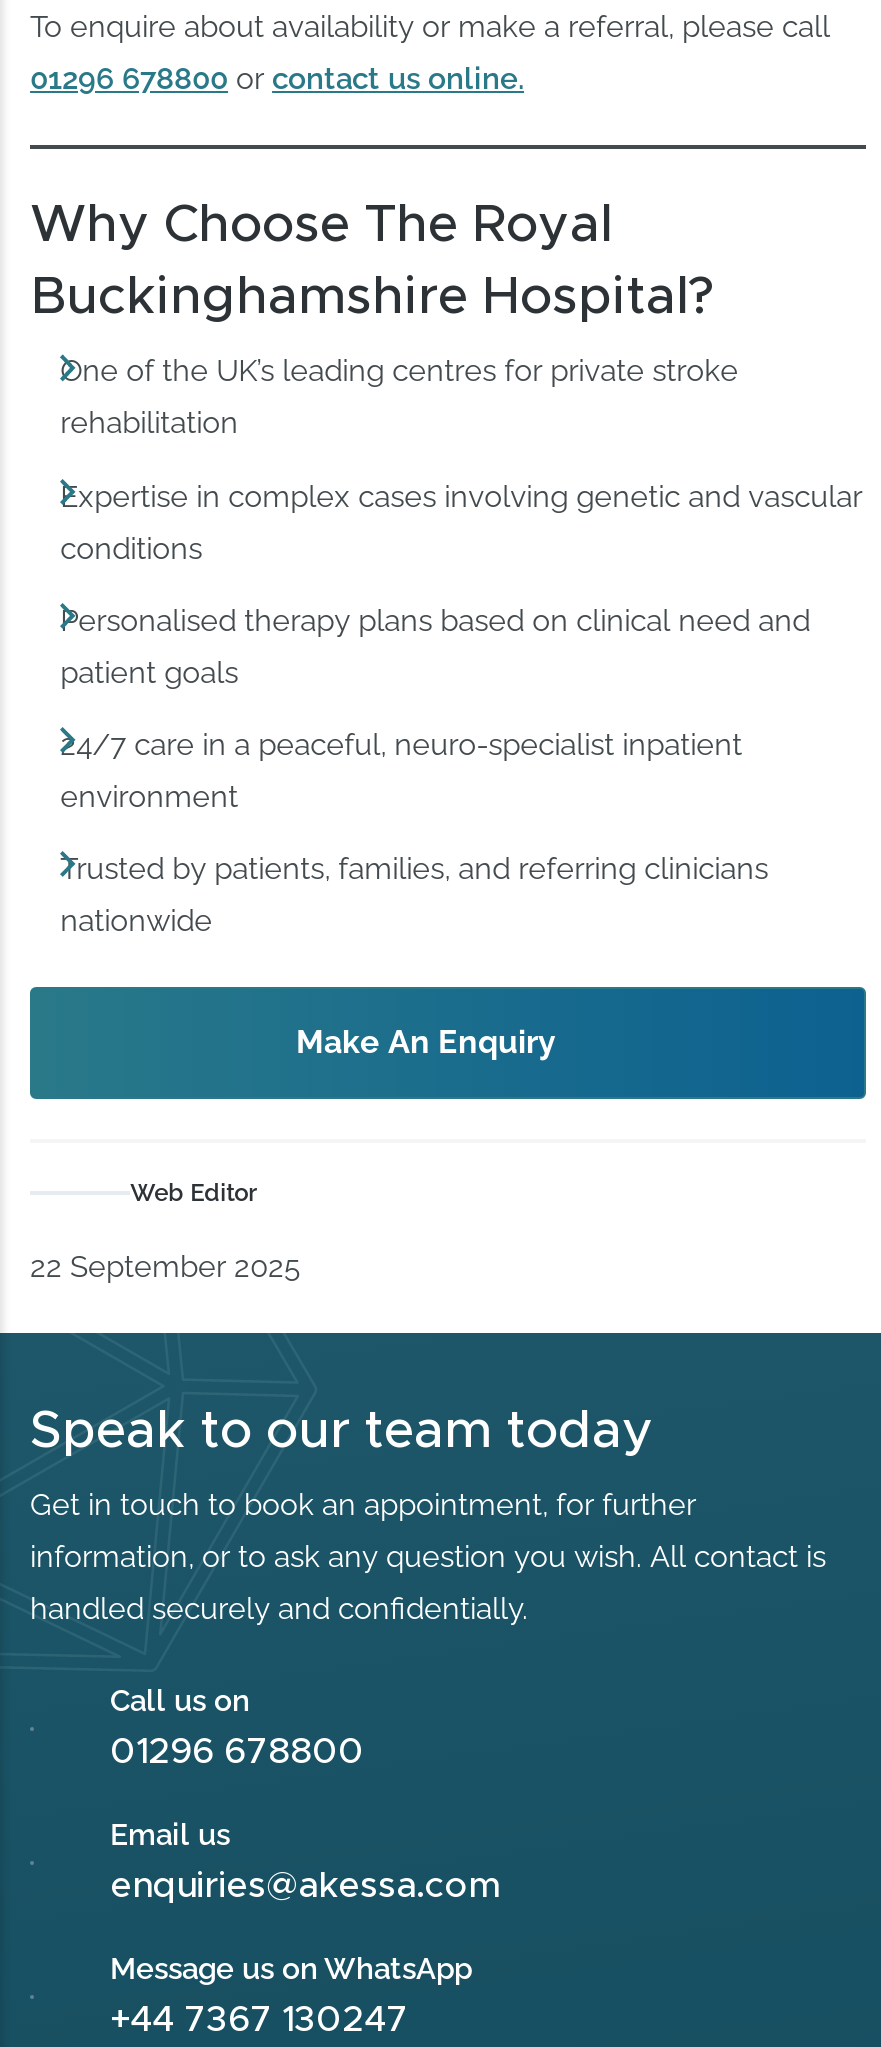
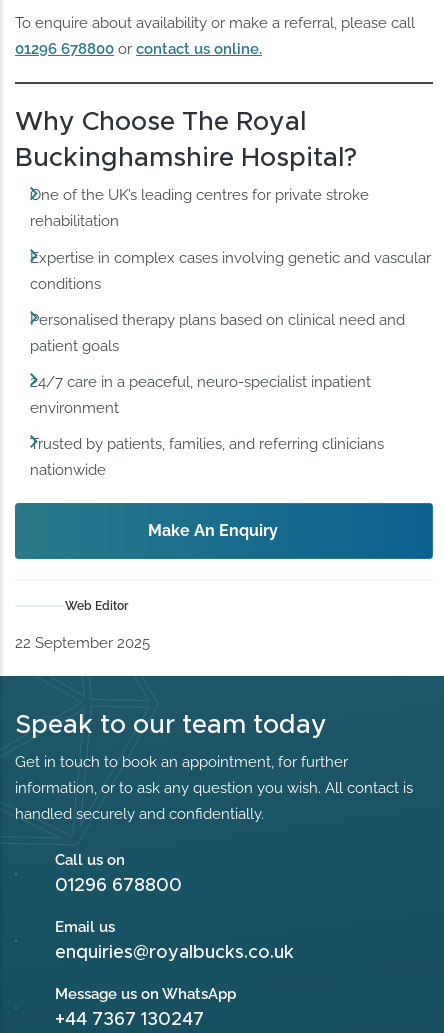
- enquiries@akessa.com
+ enquiries@royalbucks.co.uk
